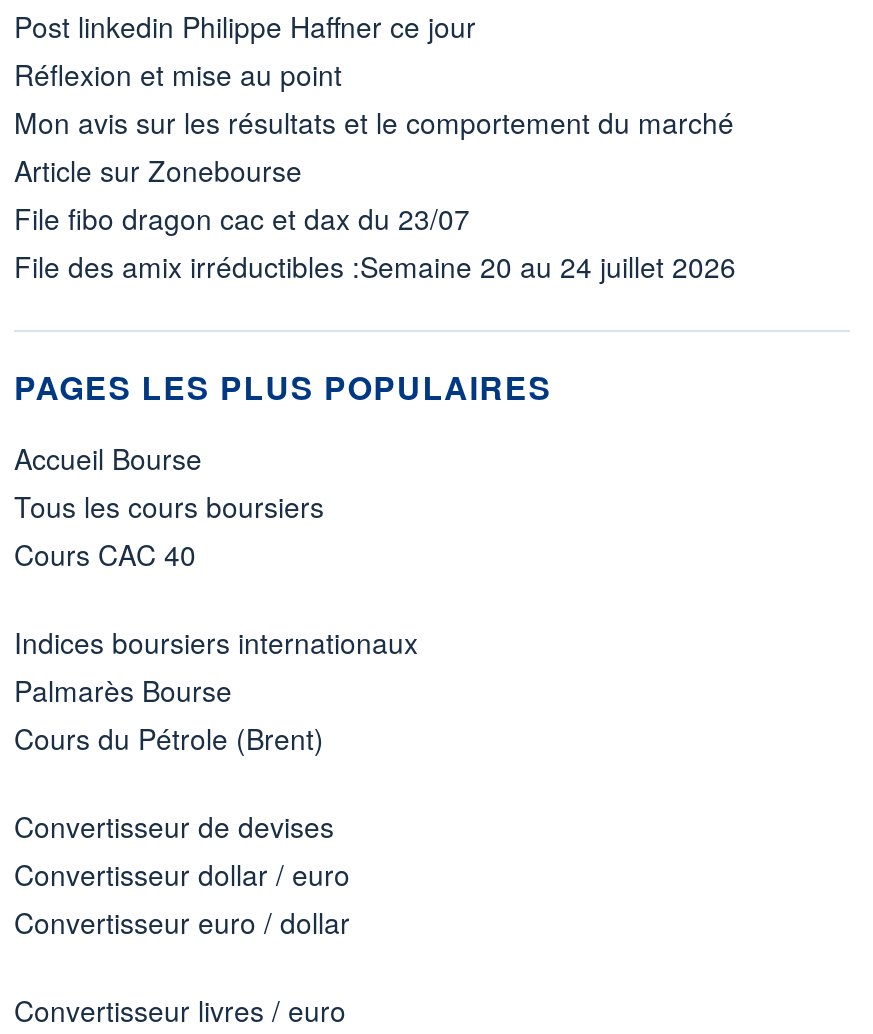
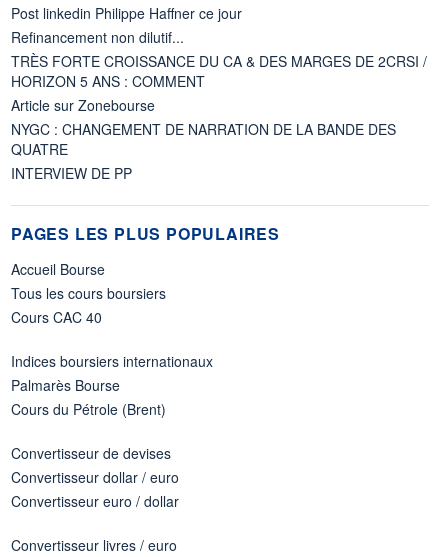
- Réflexion et mise au point
- Mon avis sur les résultats et le comportement du marché
+ Refinancement non dilutif...
+ TRÈS FORTE CROISSANCE DU CA & DES MARGES DE 2CRSI /
+ HORIZON 5 ANS : COMMENT

- File fibo dragon cac et dax du 23/07
- File des amix irréductibles :Semaine 20 au 24 juillet 2026
+ NYGC : CHANGEMENT DE NARRATION DE LA BANDE DES
+ QUATRE
+ INTERVIEW DE PP
